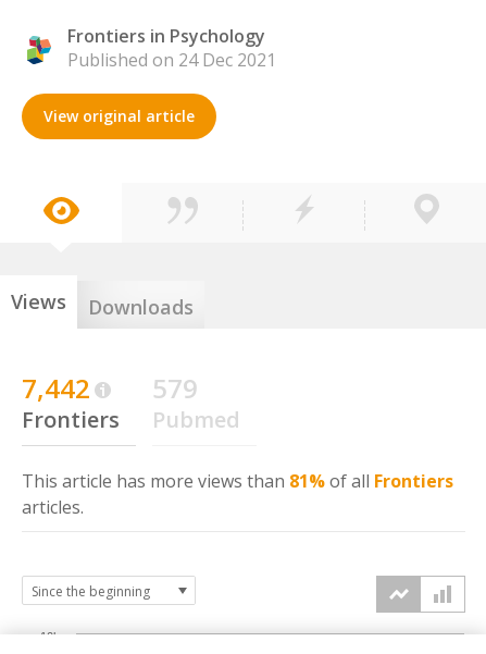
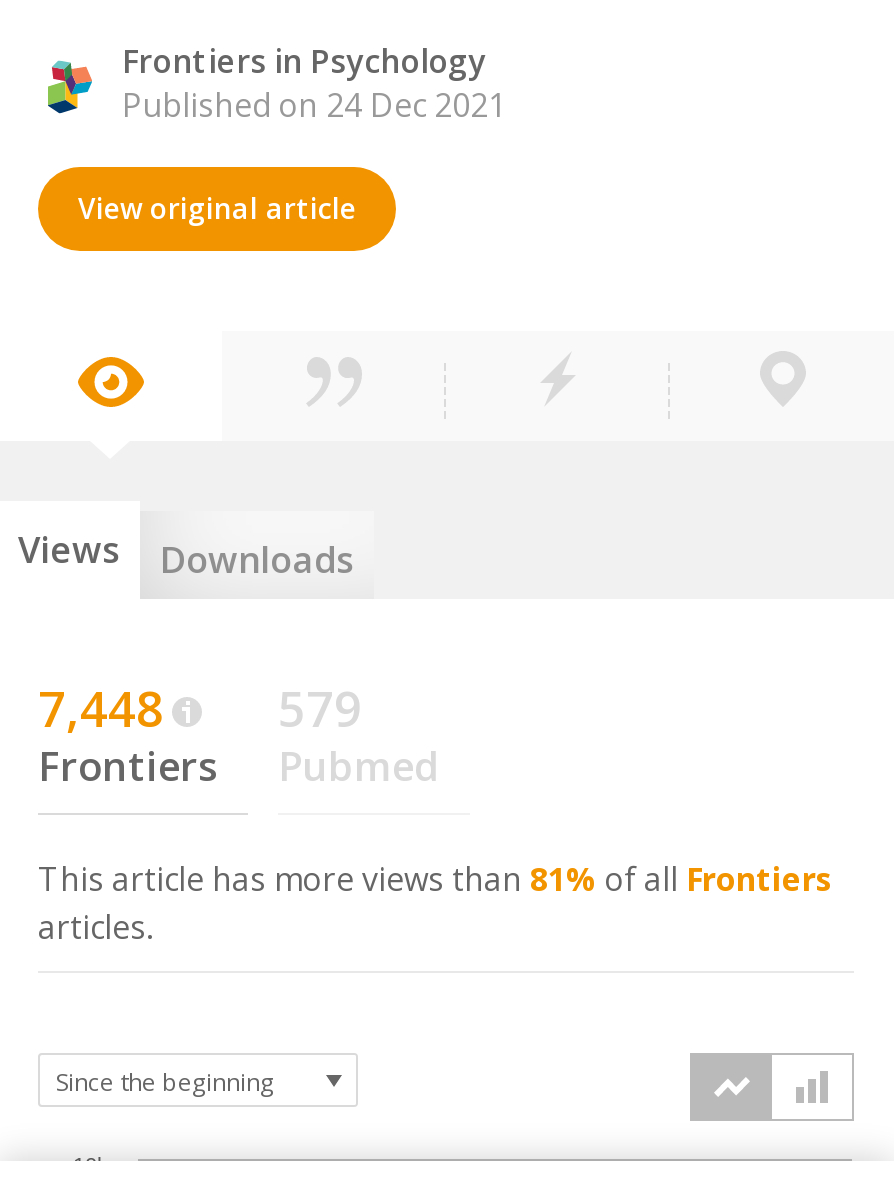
- 7,442
+ 7,448
